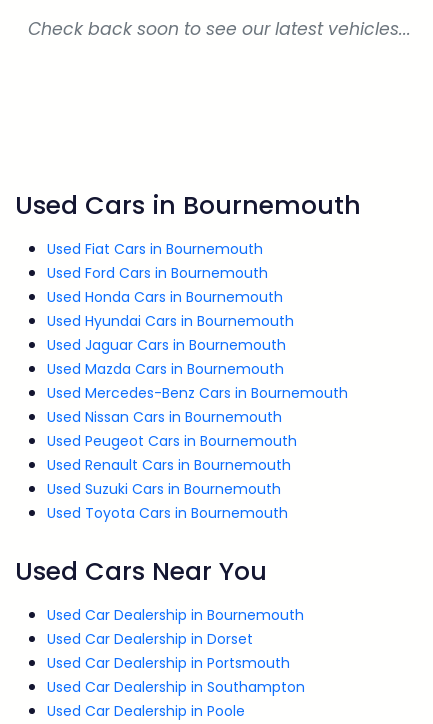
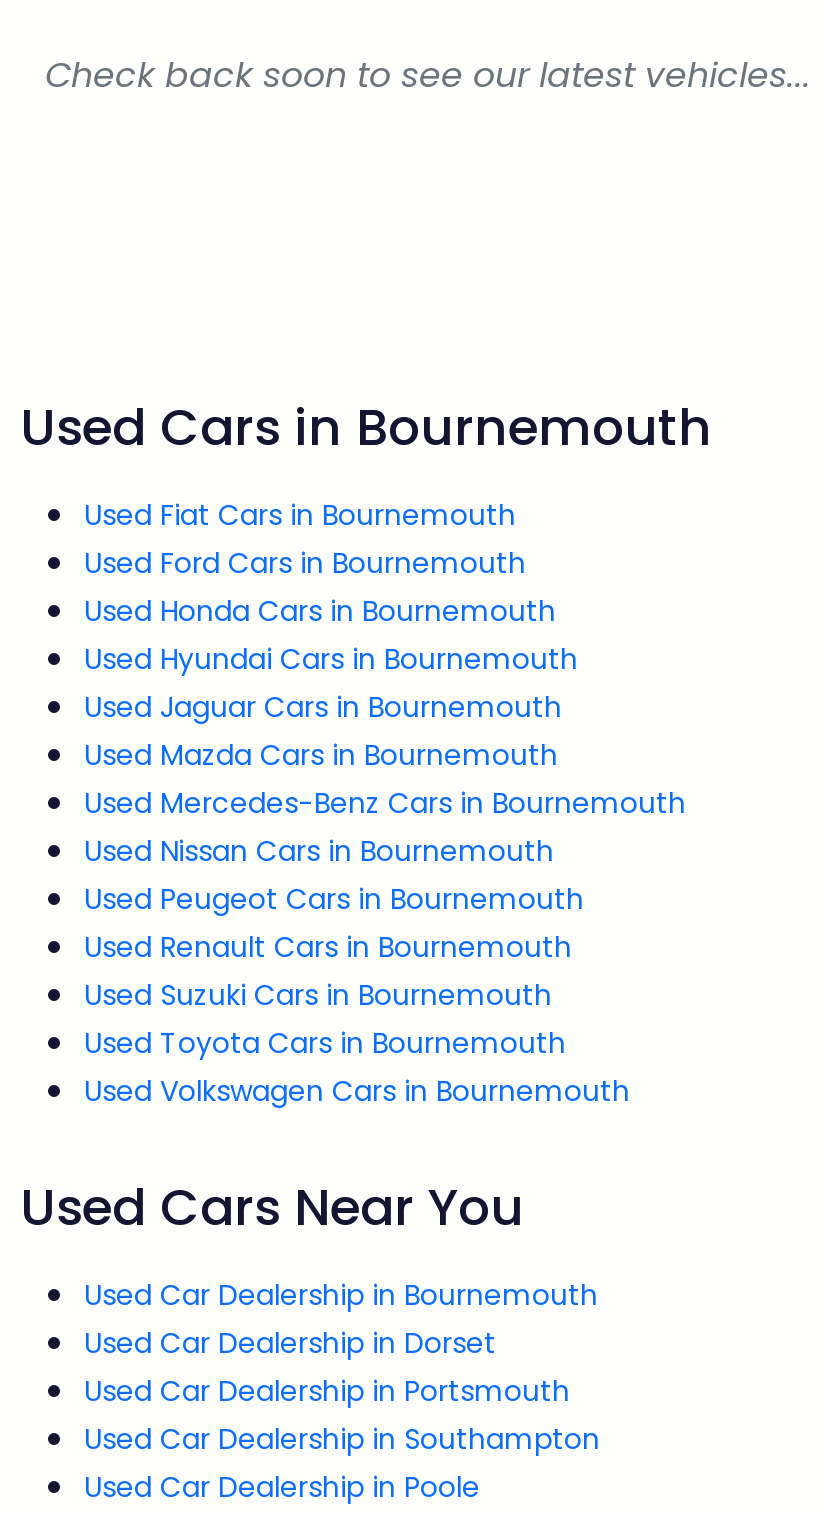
+ Used Volkswagen Cars in Bournemouth
